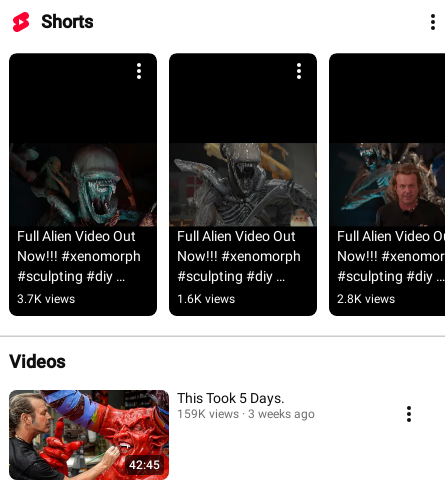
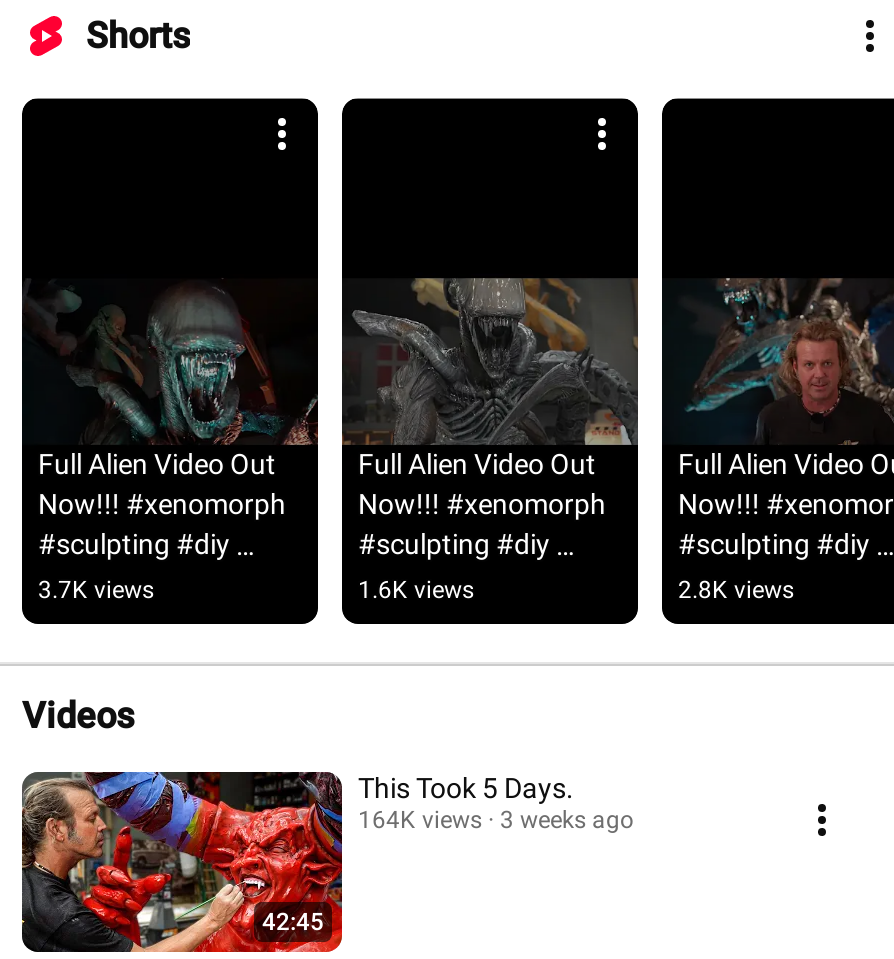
- 159K views 3 weeks ago
+ 164K views 3 weeks ago
